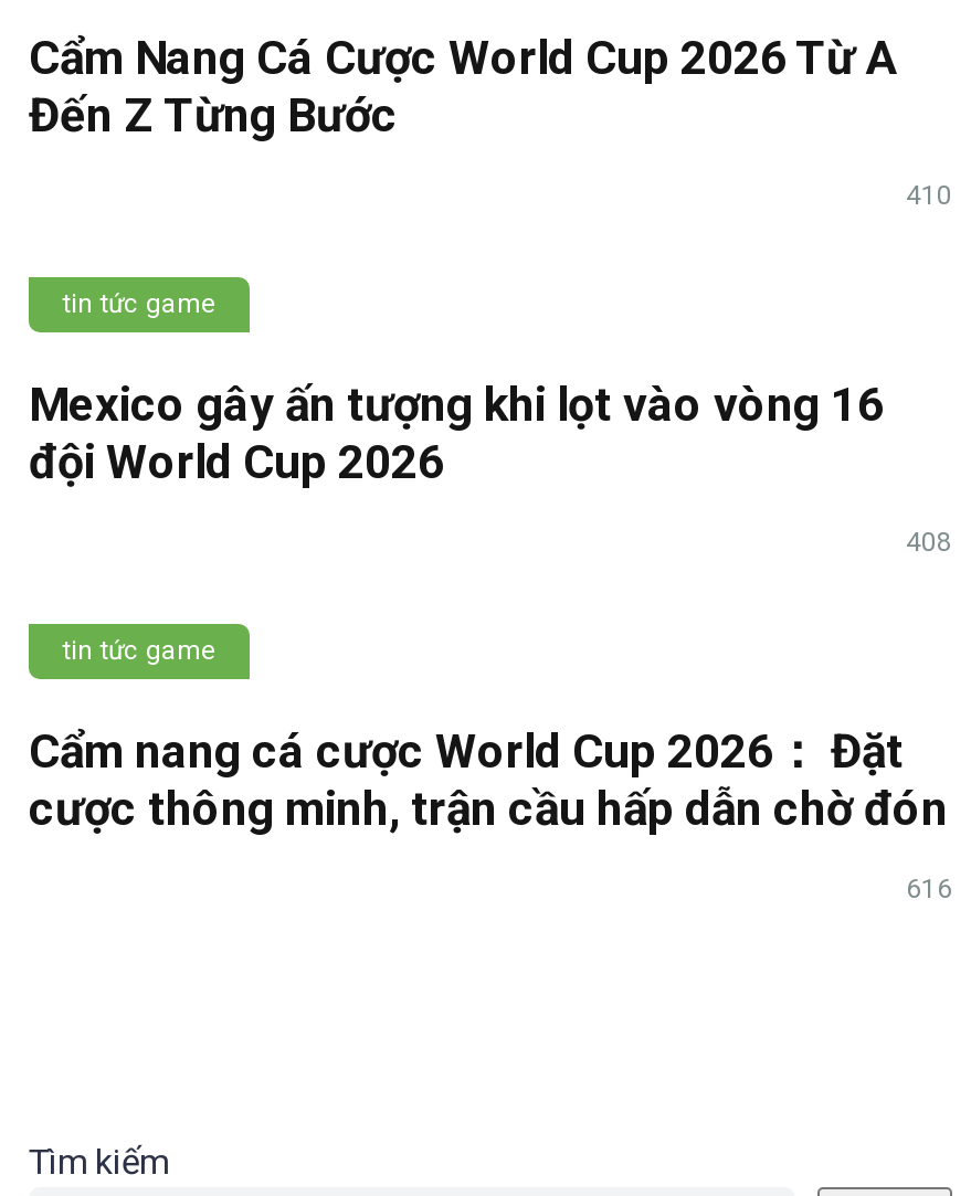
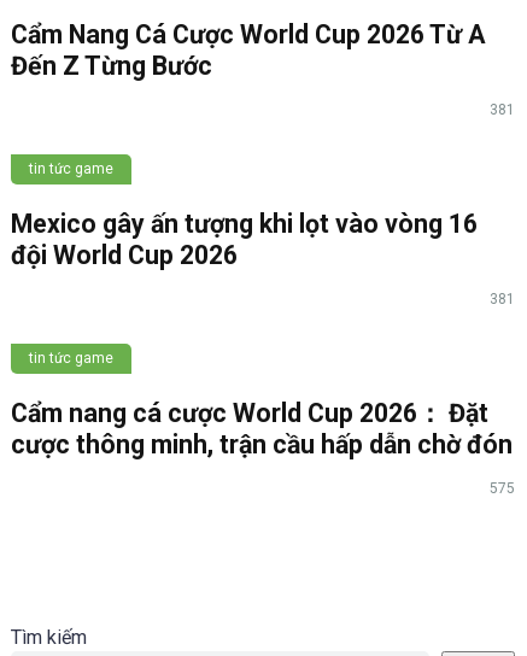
- 410
+ 381

- 408
+ 381

- 616
+ 575
